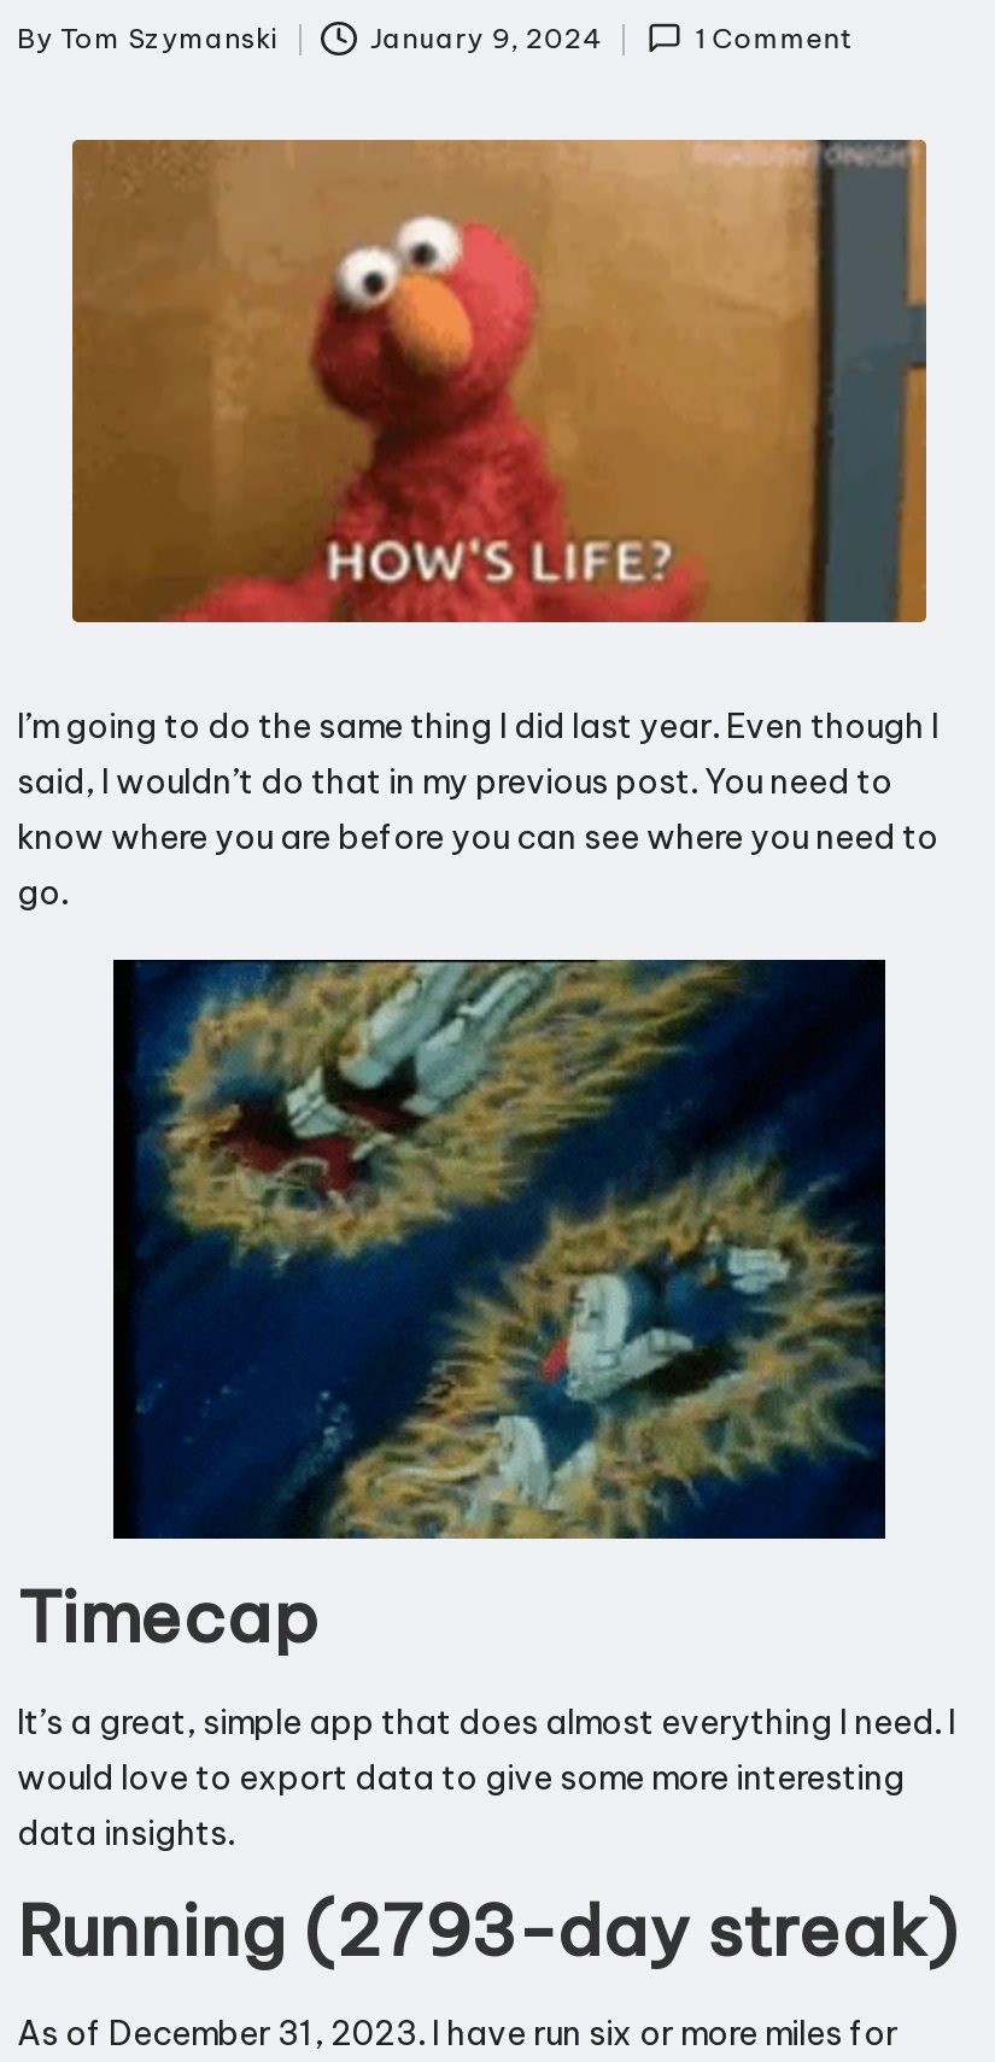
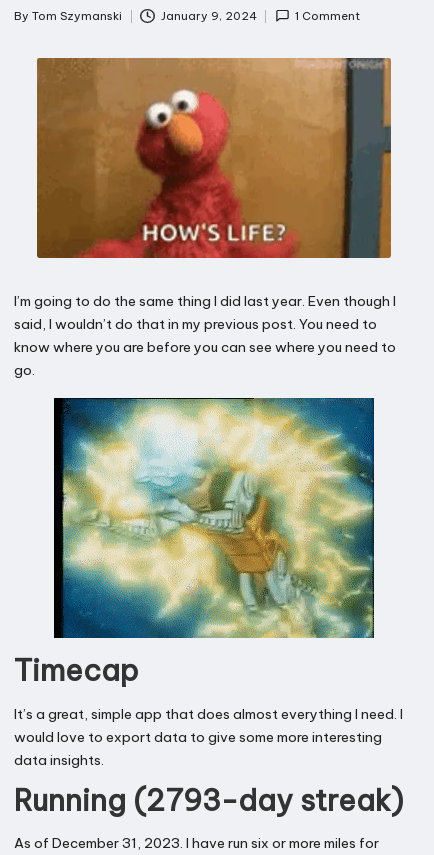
- [image]
+ [image]
